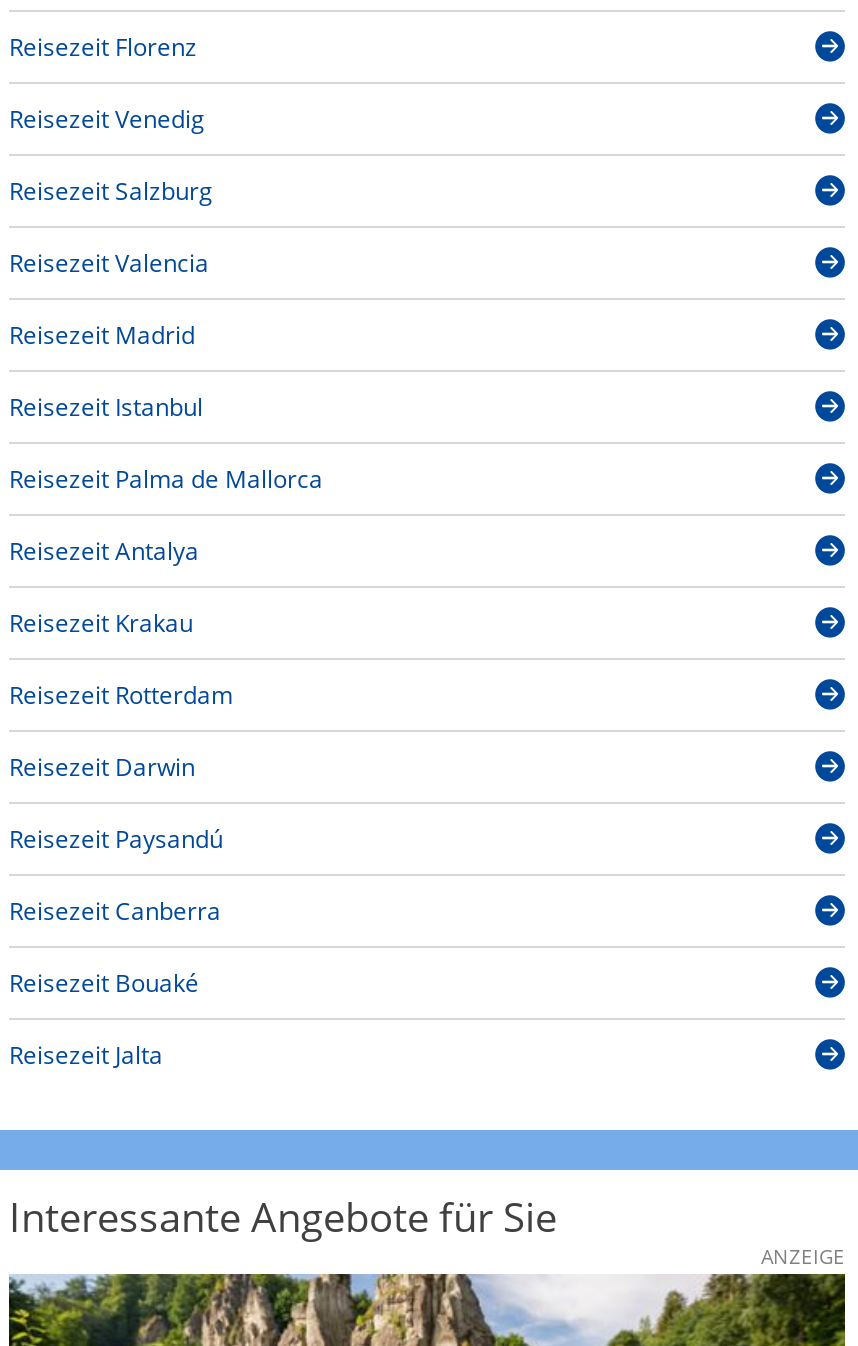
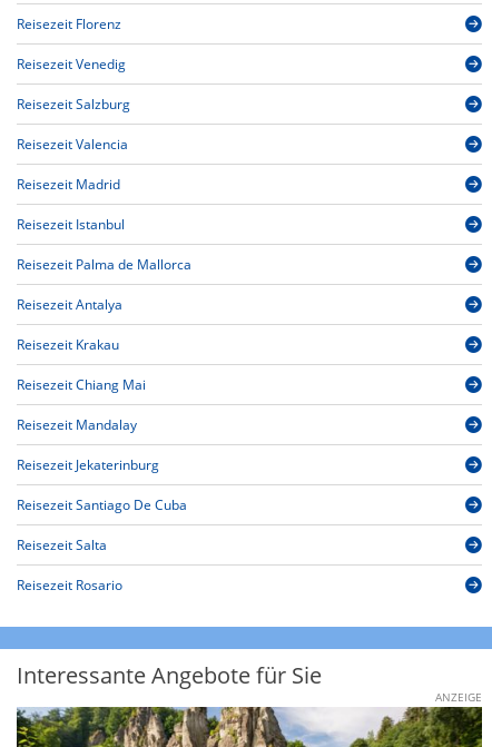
- Reisezeit Rotterdam
+ Reisezeit Chiang Mai

- Reisezeit Darwin
+ Reisezeit Mandalay

- Reisezeit Paysandú
+ Reisezeit Jekaterinburg

- Reisezeit Canberra
+ Reisezeit Santiago De Cuba

- Reisezeit Bouaké
+ Reisezeit Salta

- Reisezeit Jalta
+ Reisezeit Rosario
